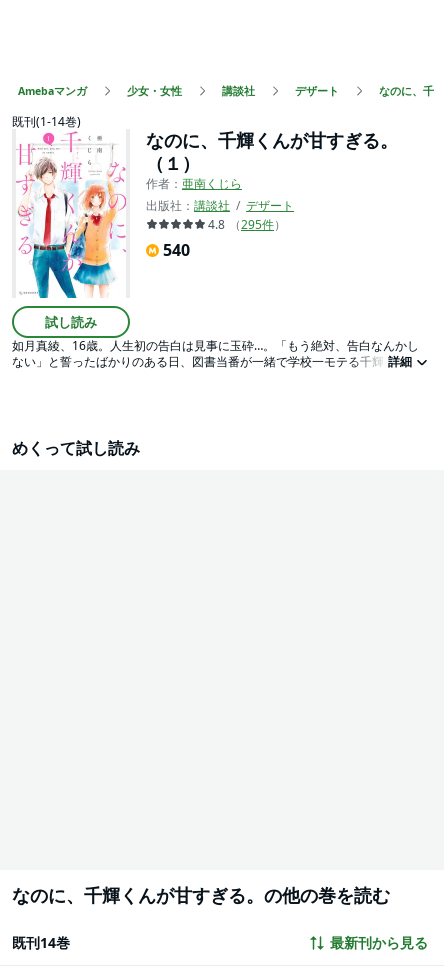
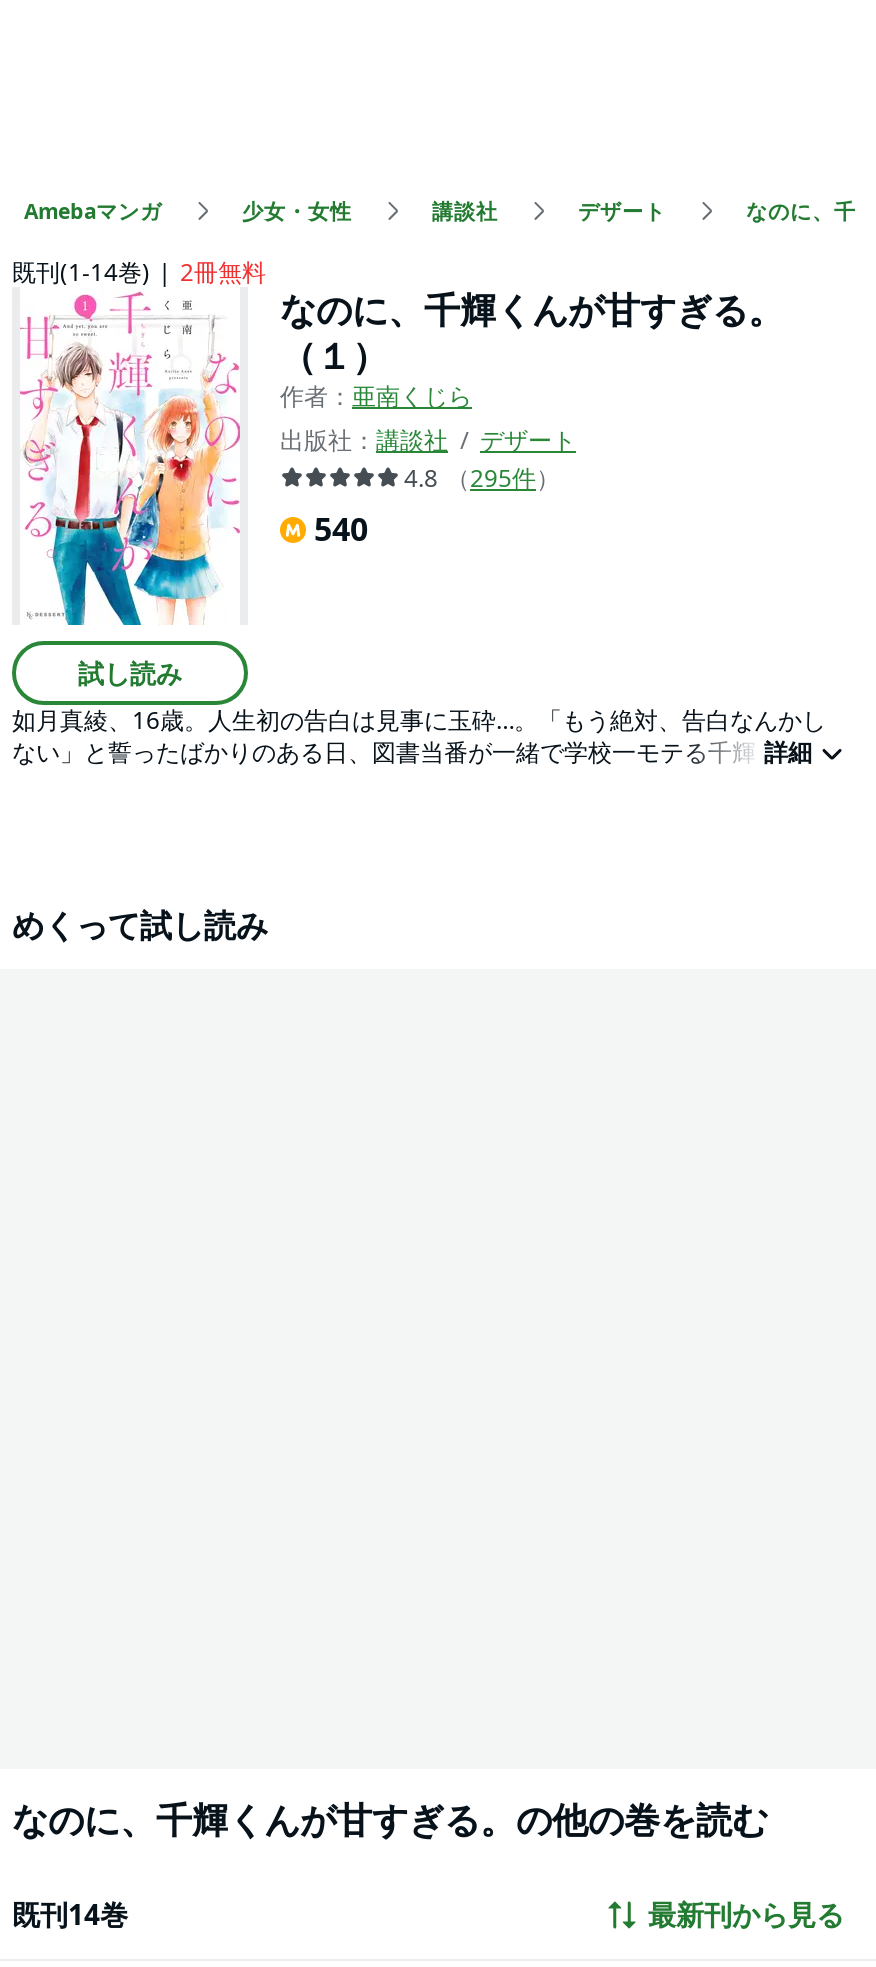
+ 2冊無料
